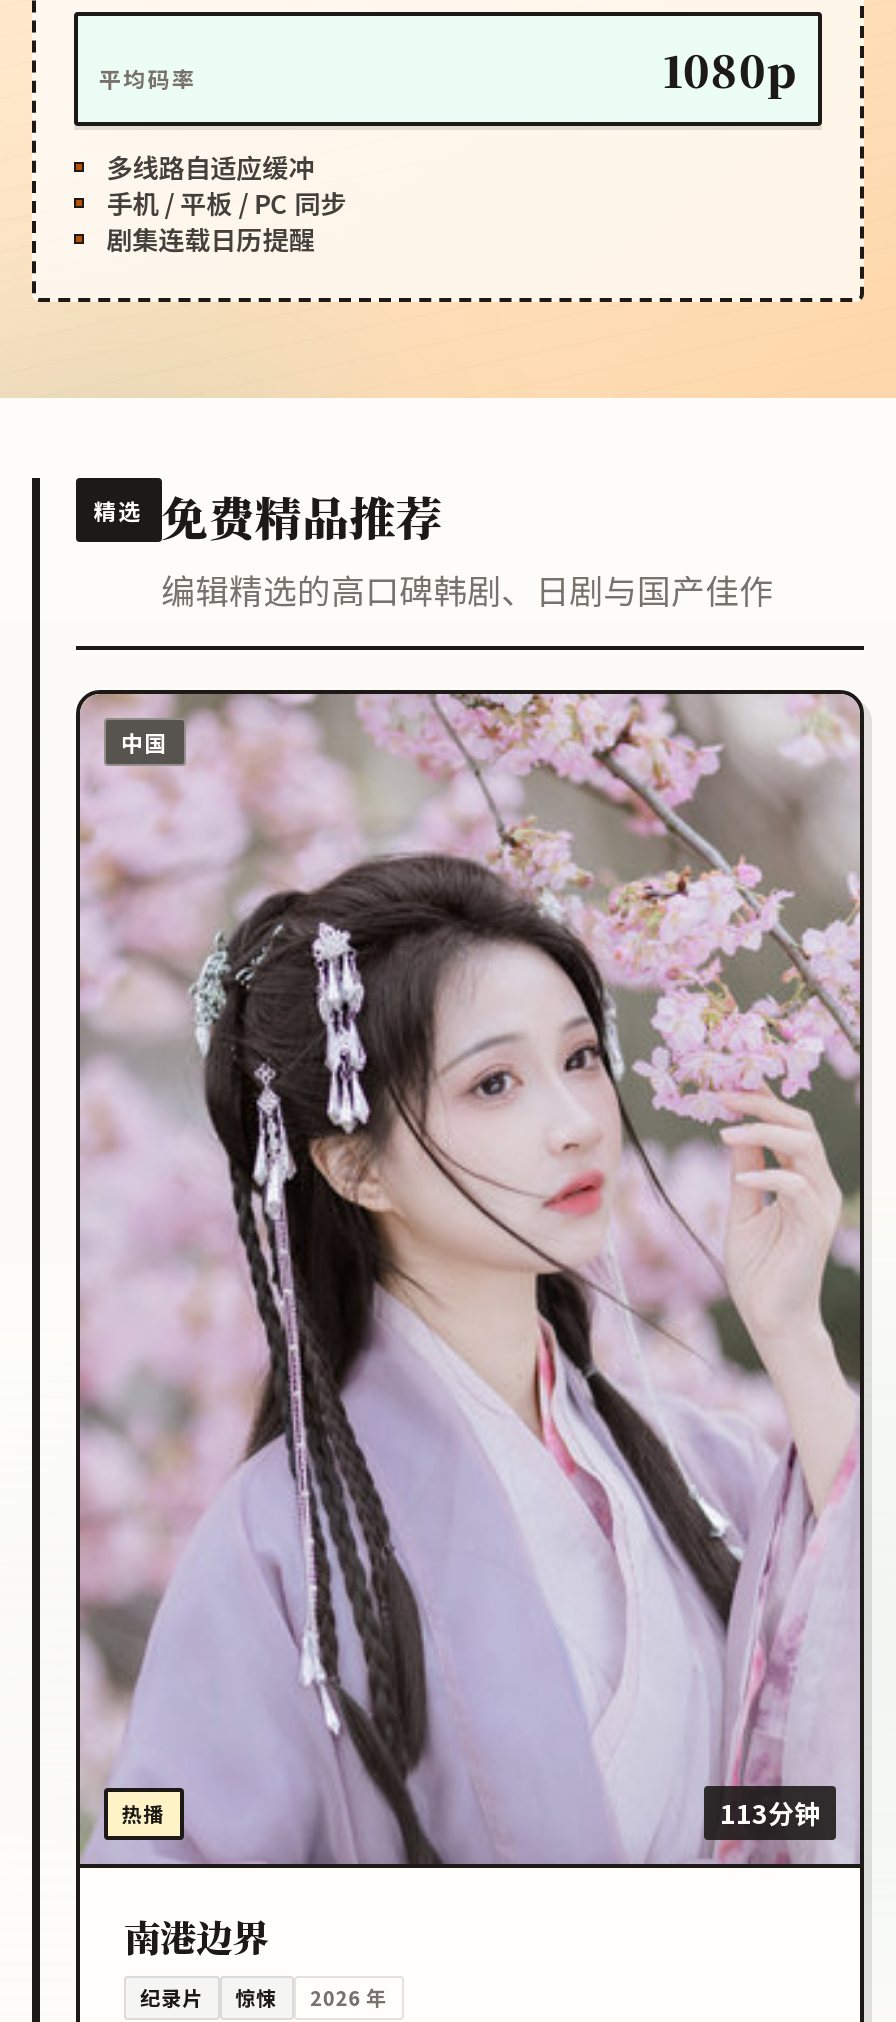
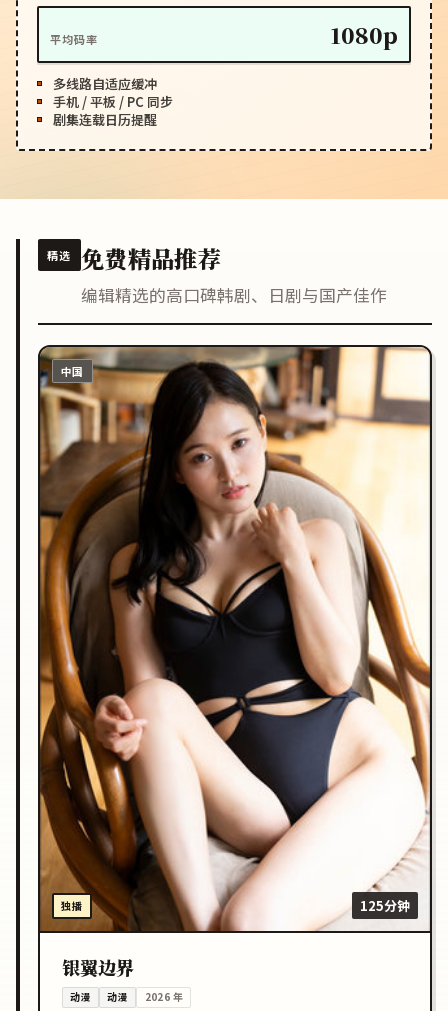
- [image]
- 热播
- 113分钟
+ [image]
+ 独播
+ 125分钟

- 南港边界
- 纪录片
- 惊悚
+ 银翼边界
+ 动漫
+ 动漫
